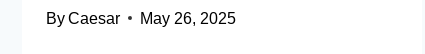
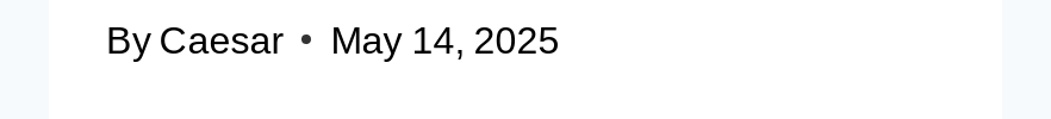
- By Caesar May 26, 2025
+ By Caesar May 14, 2025
